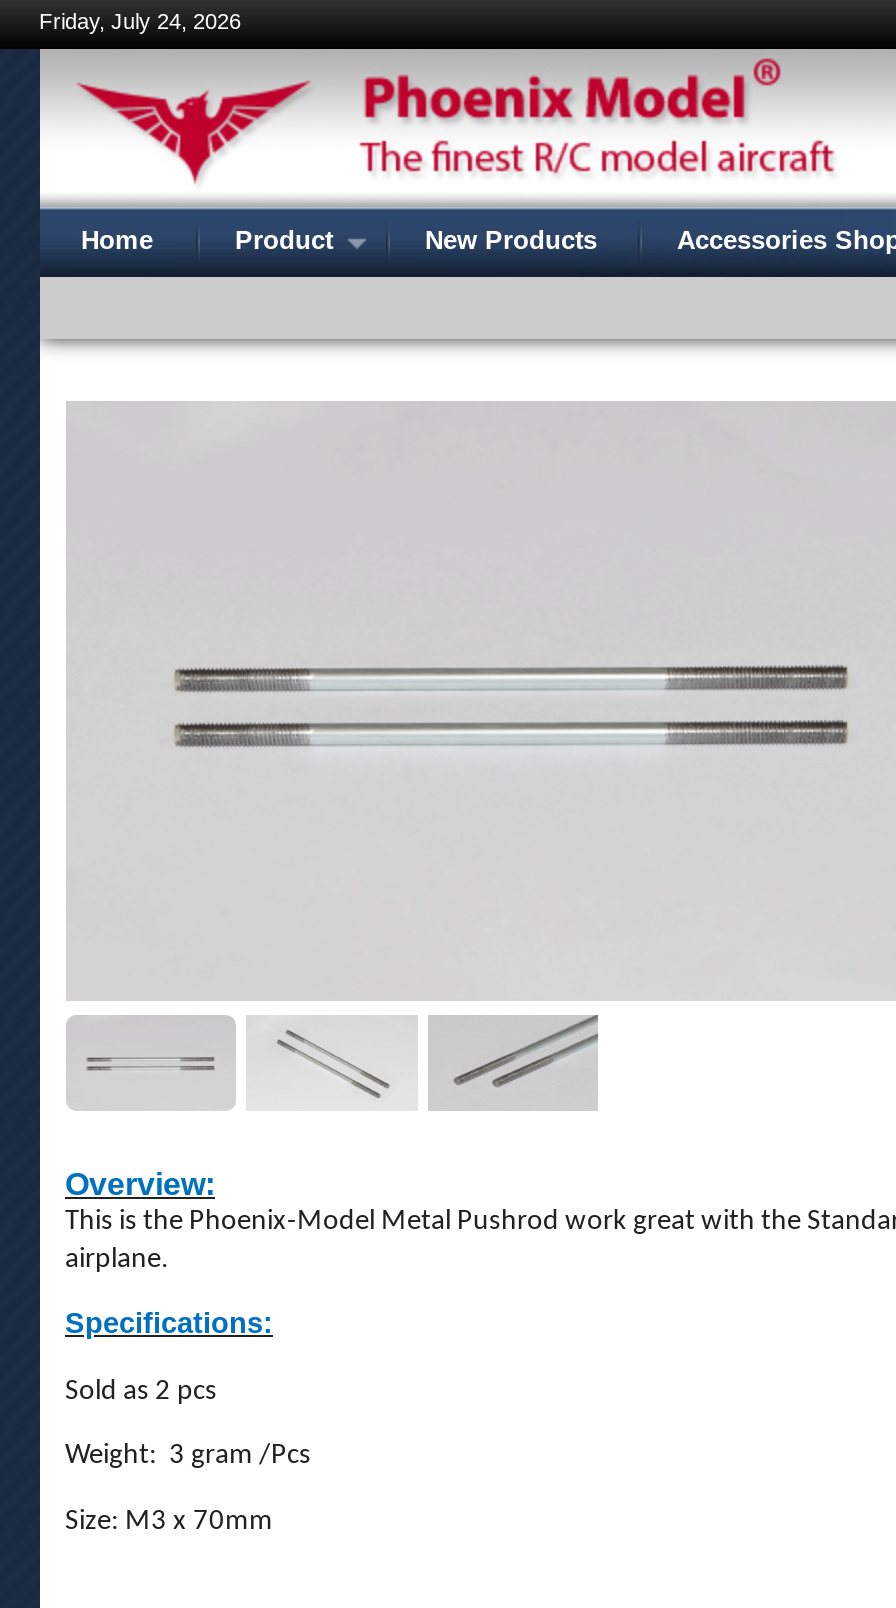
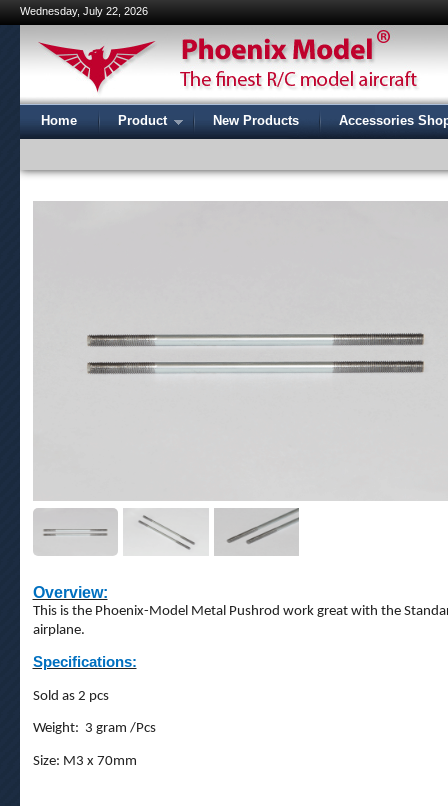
- Friday, July 24, 2026
+ Wednesday, July 22, 2026
